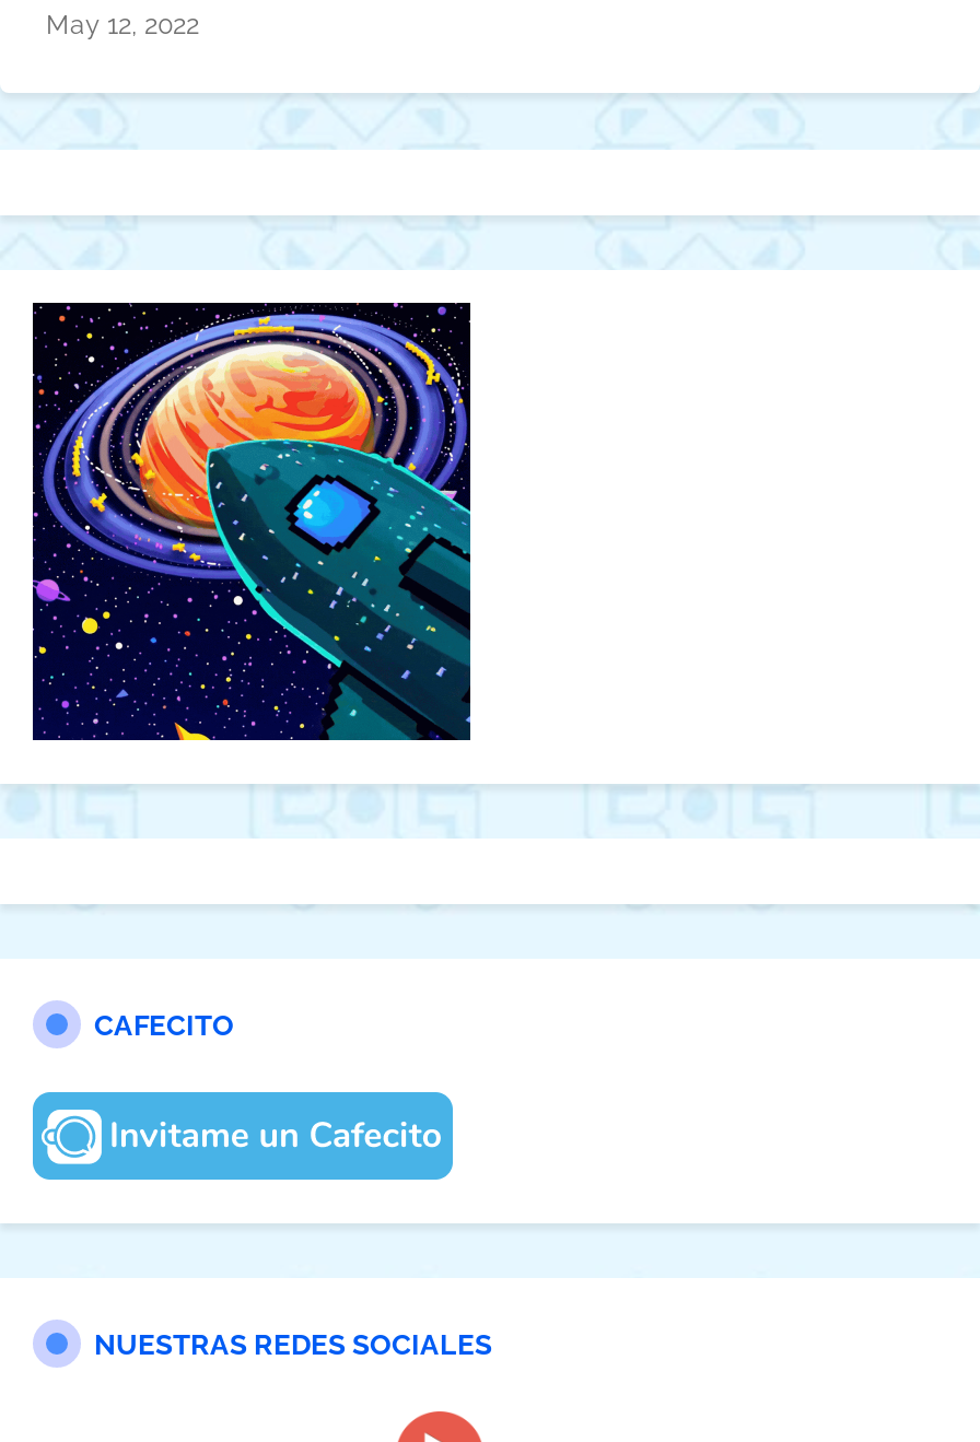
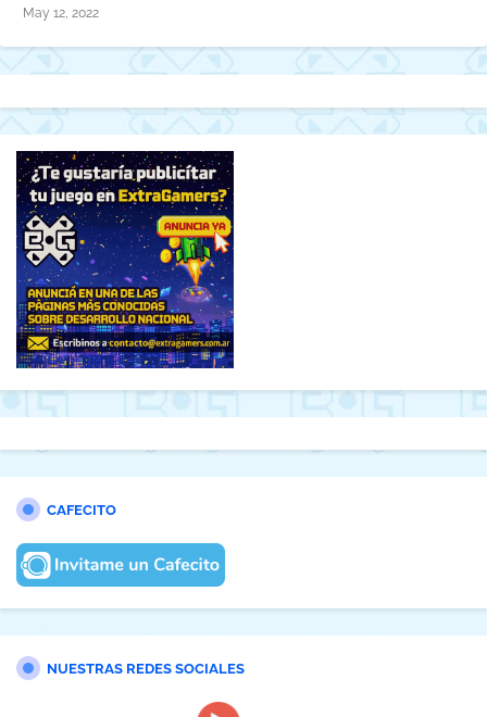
- [image]
+ [image]
